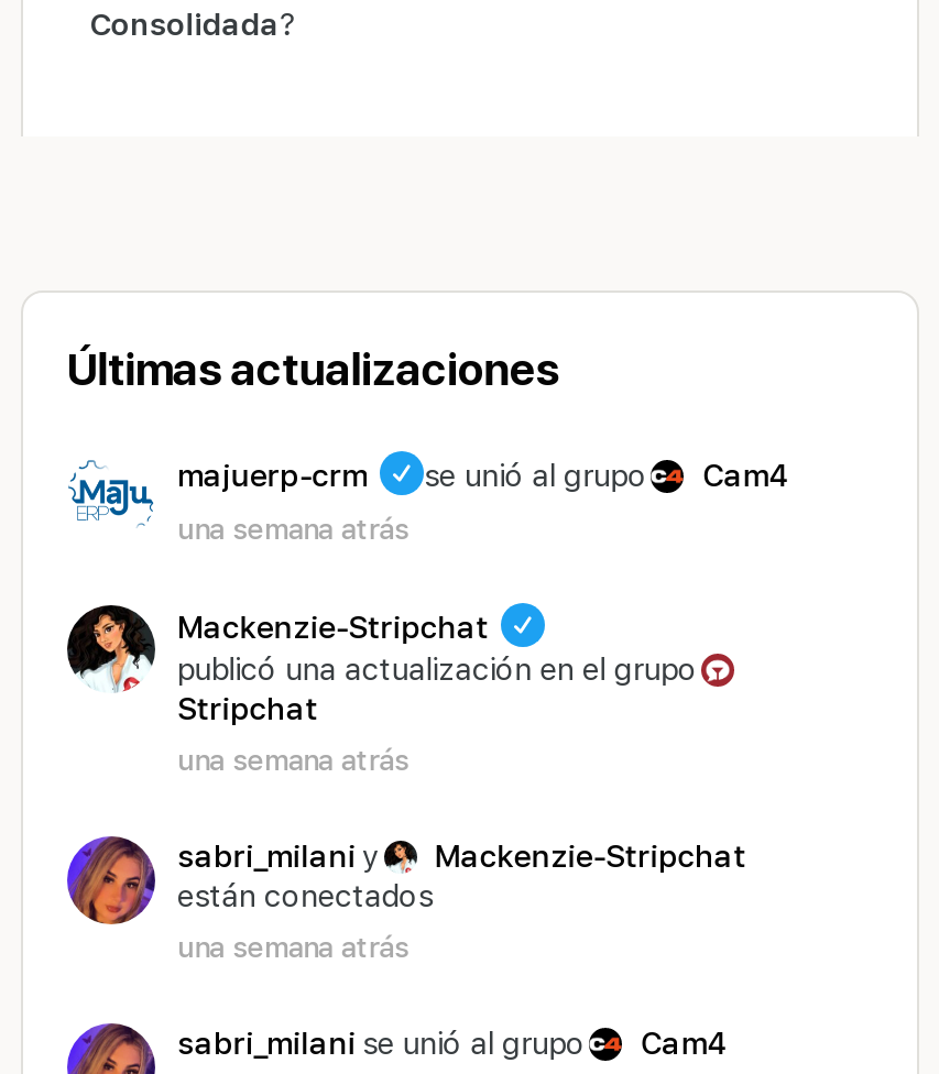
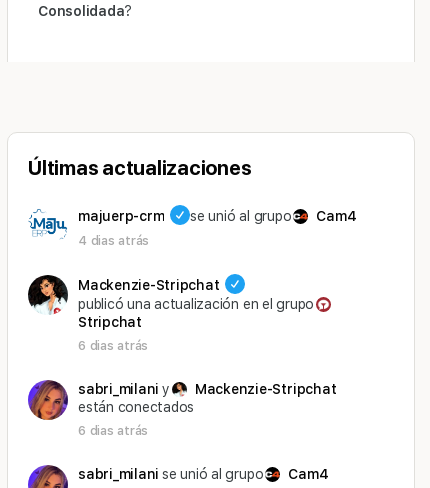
- una semana atrás
+ 4 dias atrás

- una semana atrás
+ 6 dias atrás

- una semana atrás
+ 6 dias atrás
